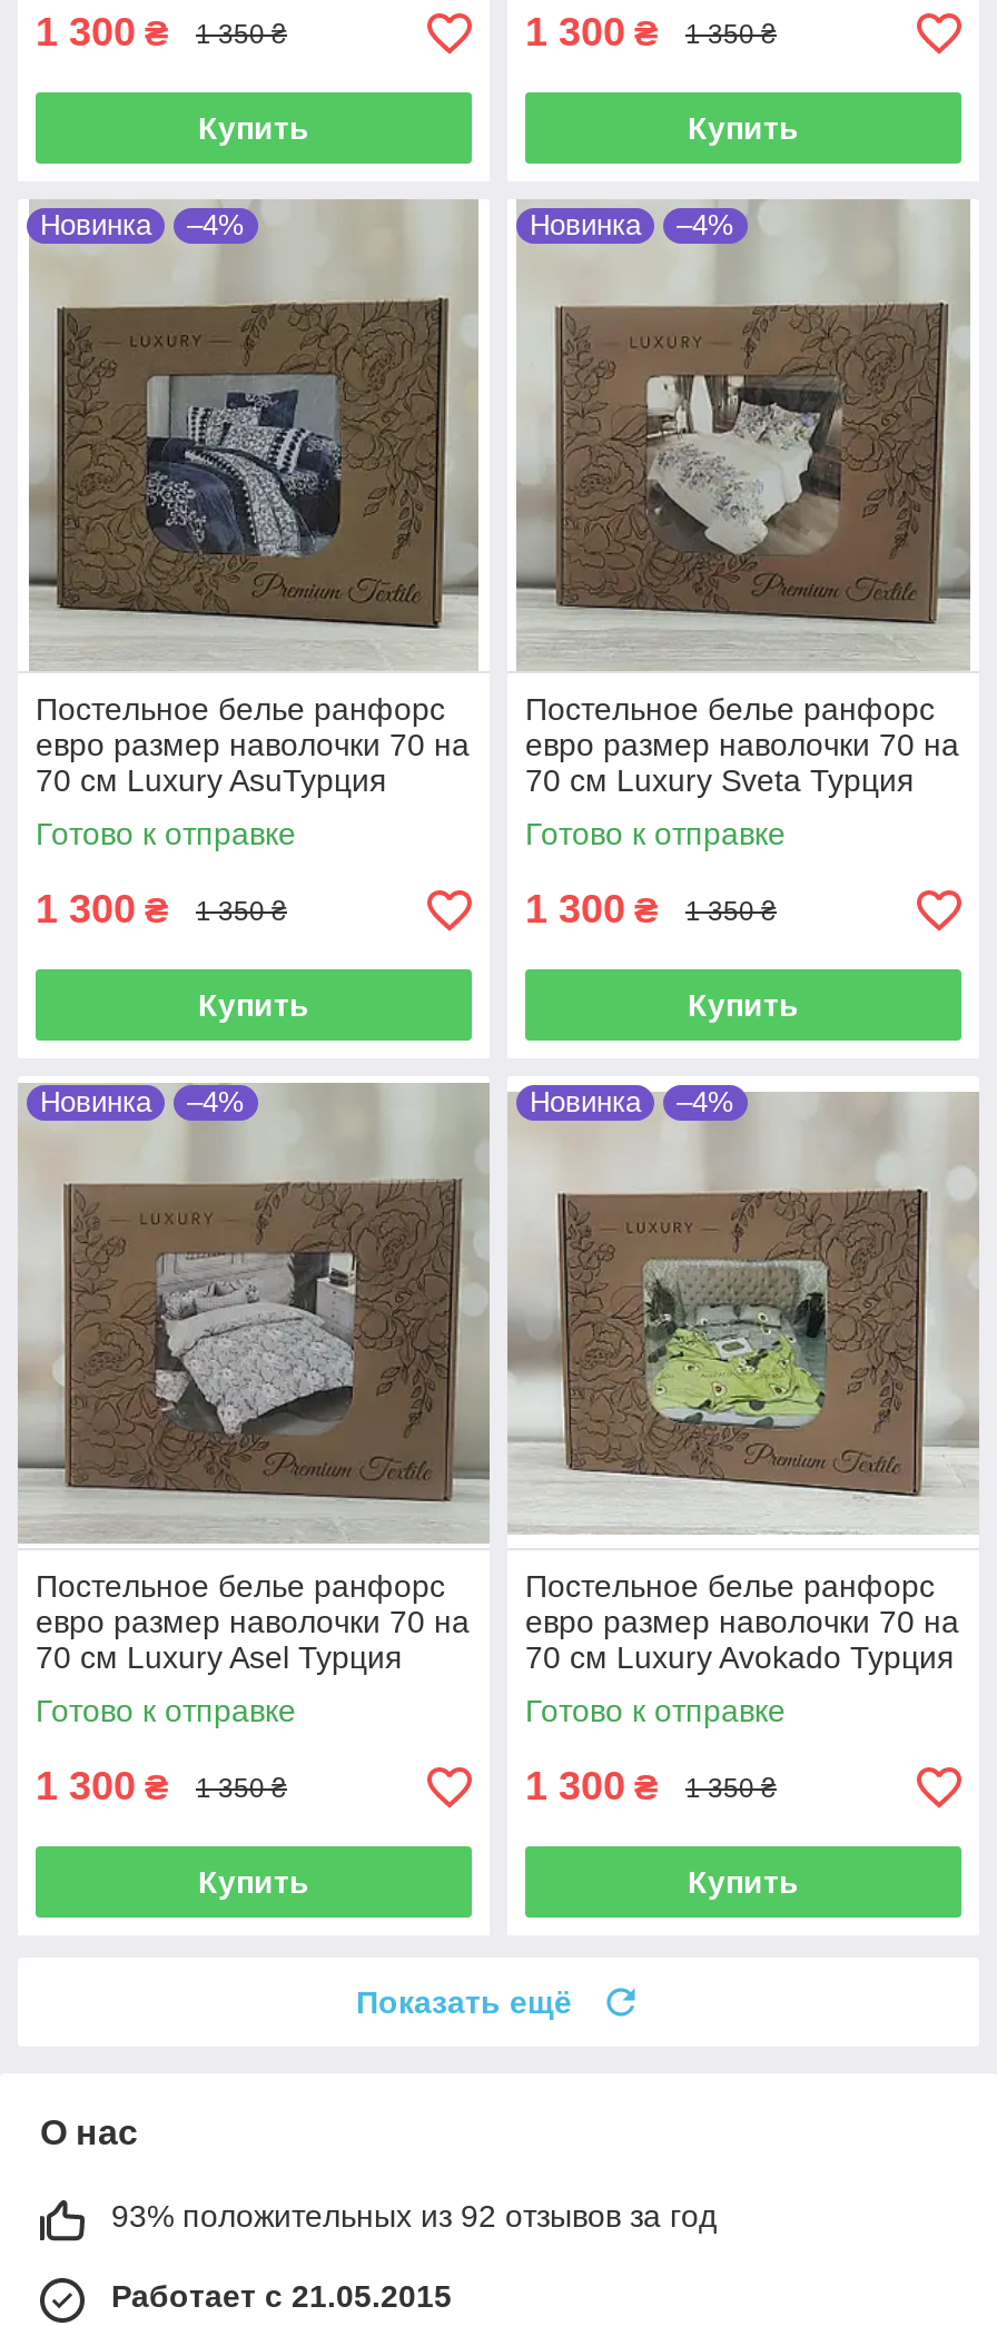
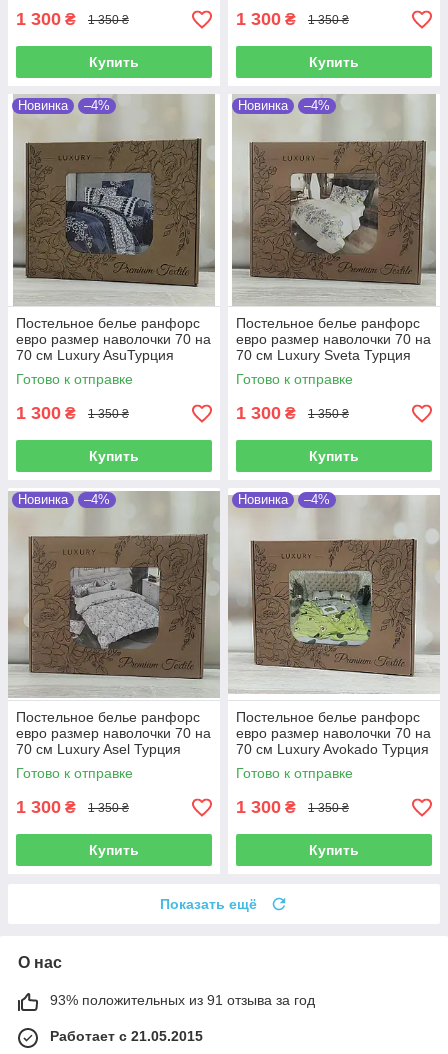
- 93% положительных из 92 отзывов за год
+ 93% положительных из 91 отзыва за год
